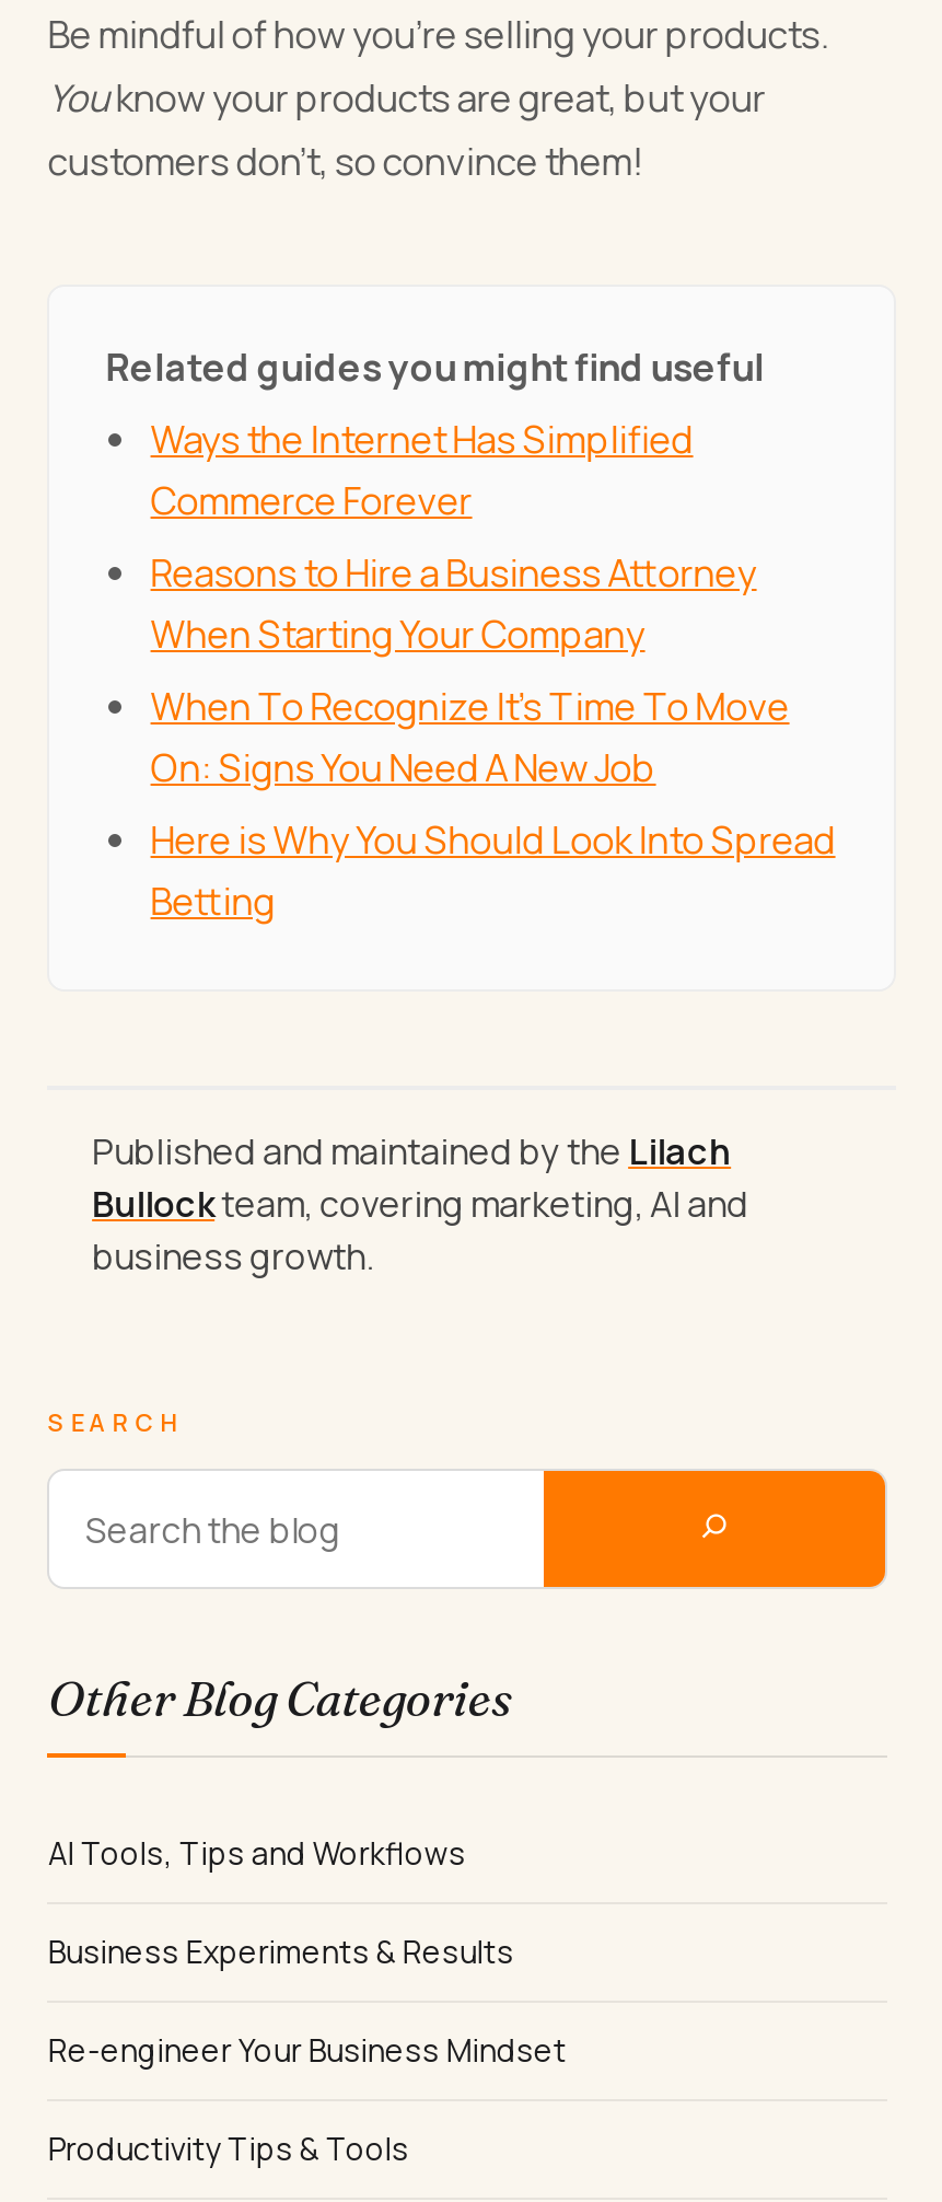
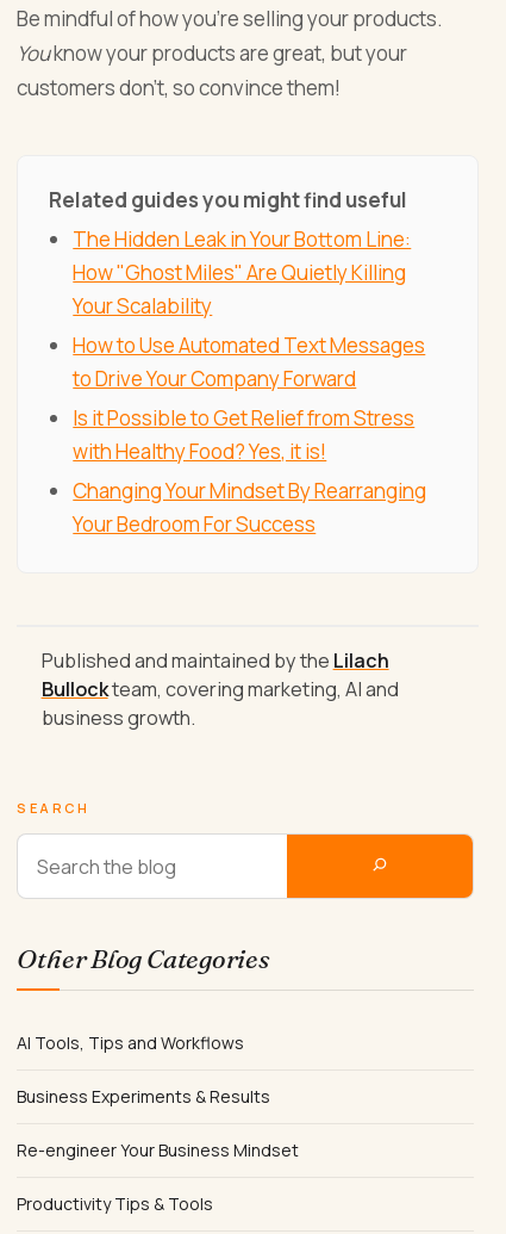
- Ways the Internet Has Simplified
- Commerce Forever
- Reasons to Hire a Business Attorney
- When Starting Your Company
- When To Recognize It's Time To Move
- On: Signs You Need A New Job
- Here is Why You Should Look Into Spread
- Betting
+ The Hidden Leak in Your Bottom Line:
+ How "Ghost Miles" Are Quietly Killing
+ Your Scalability
+ How to Use Automated Text Messages
+ to Drive Your Company Forward
+ Is it Possible to Get Relief from Stress
+ with Healthy Food? Yes, it is!
+ Changing Your Mindset By Rearranging
+ Your Bedroom For Success
